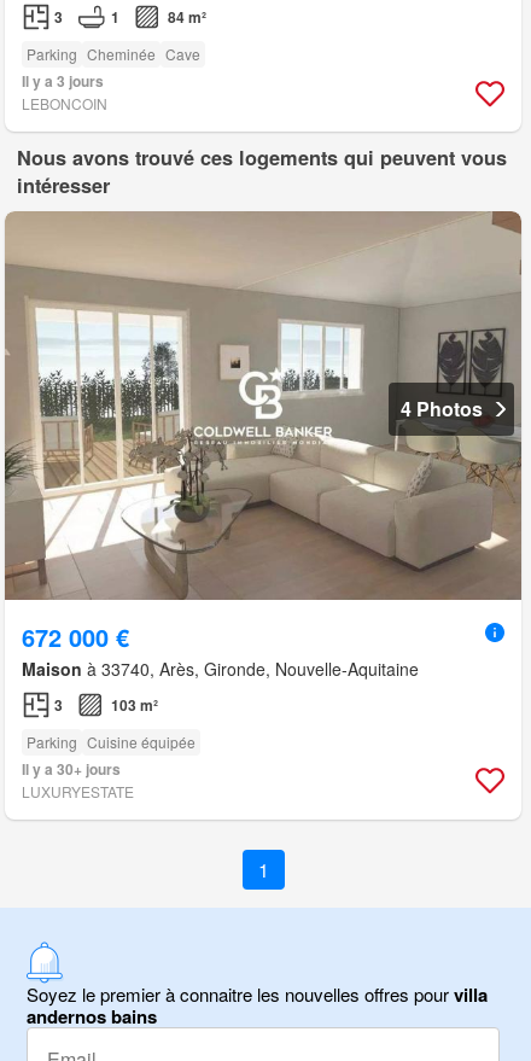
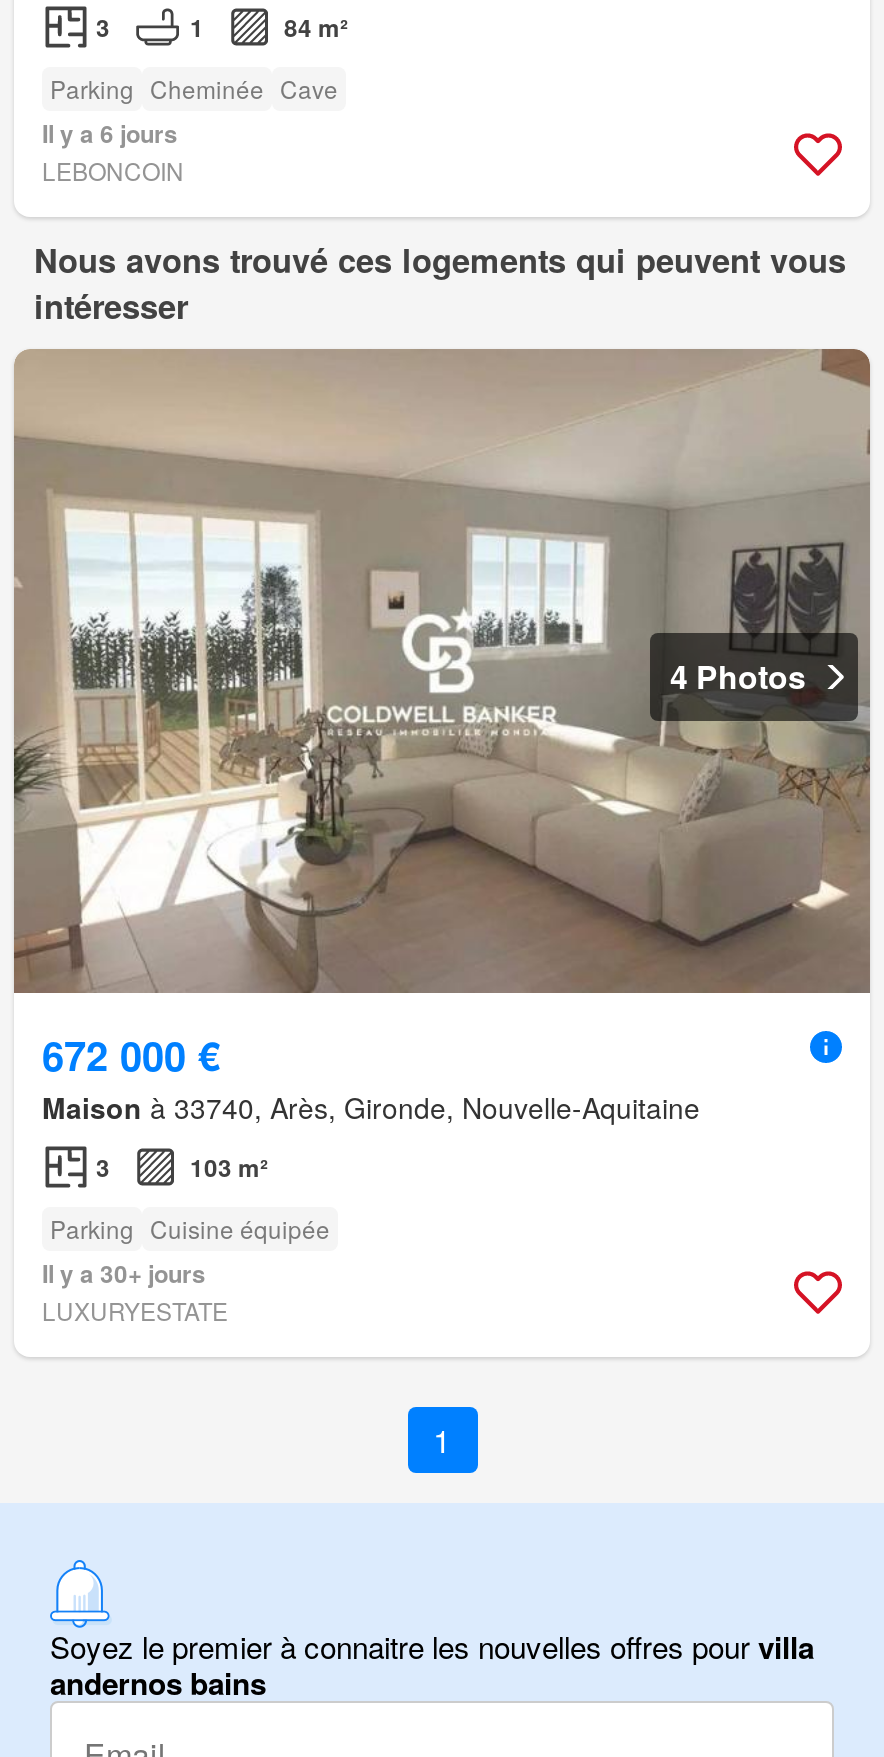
- Il y a 3 jours
+ Il y a 6 jours
